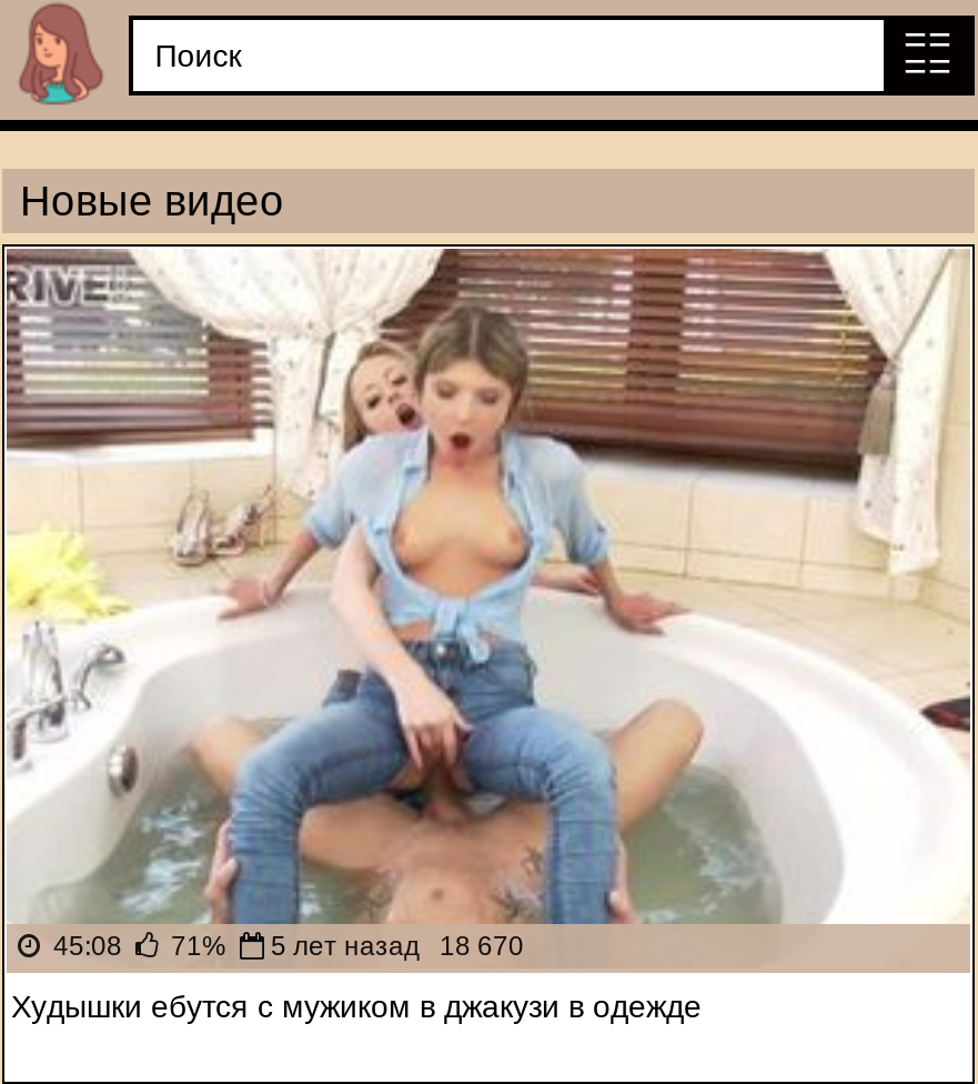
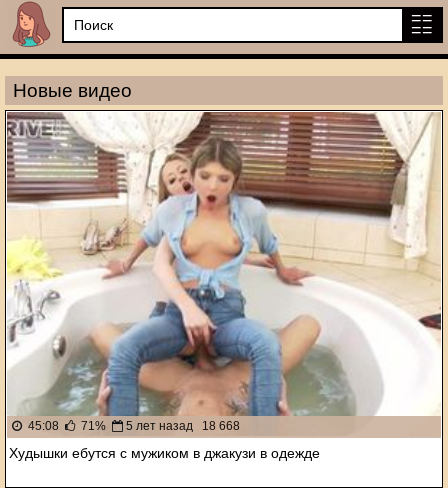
- 45:08 71% 5 лет назад 18 670
+ 45:08 71% 5 лет назад 18 668
